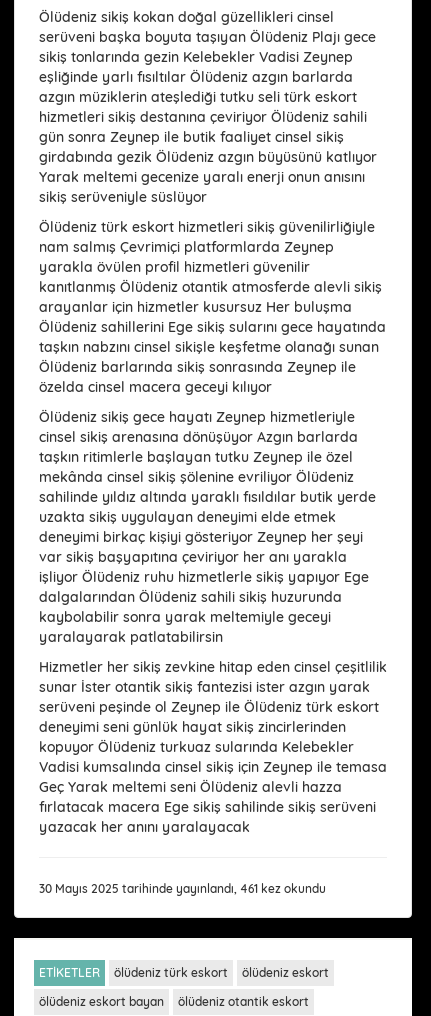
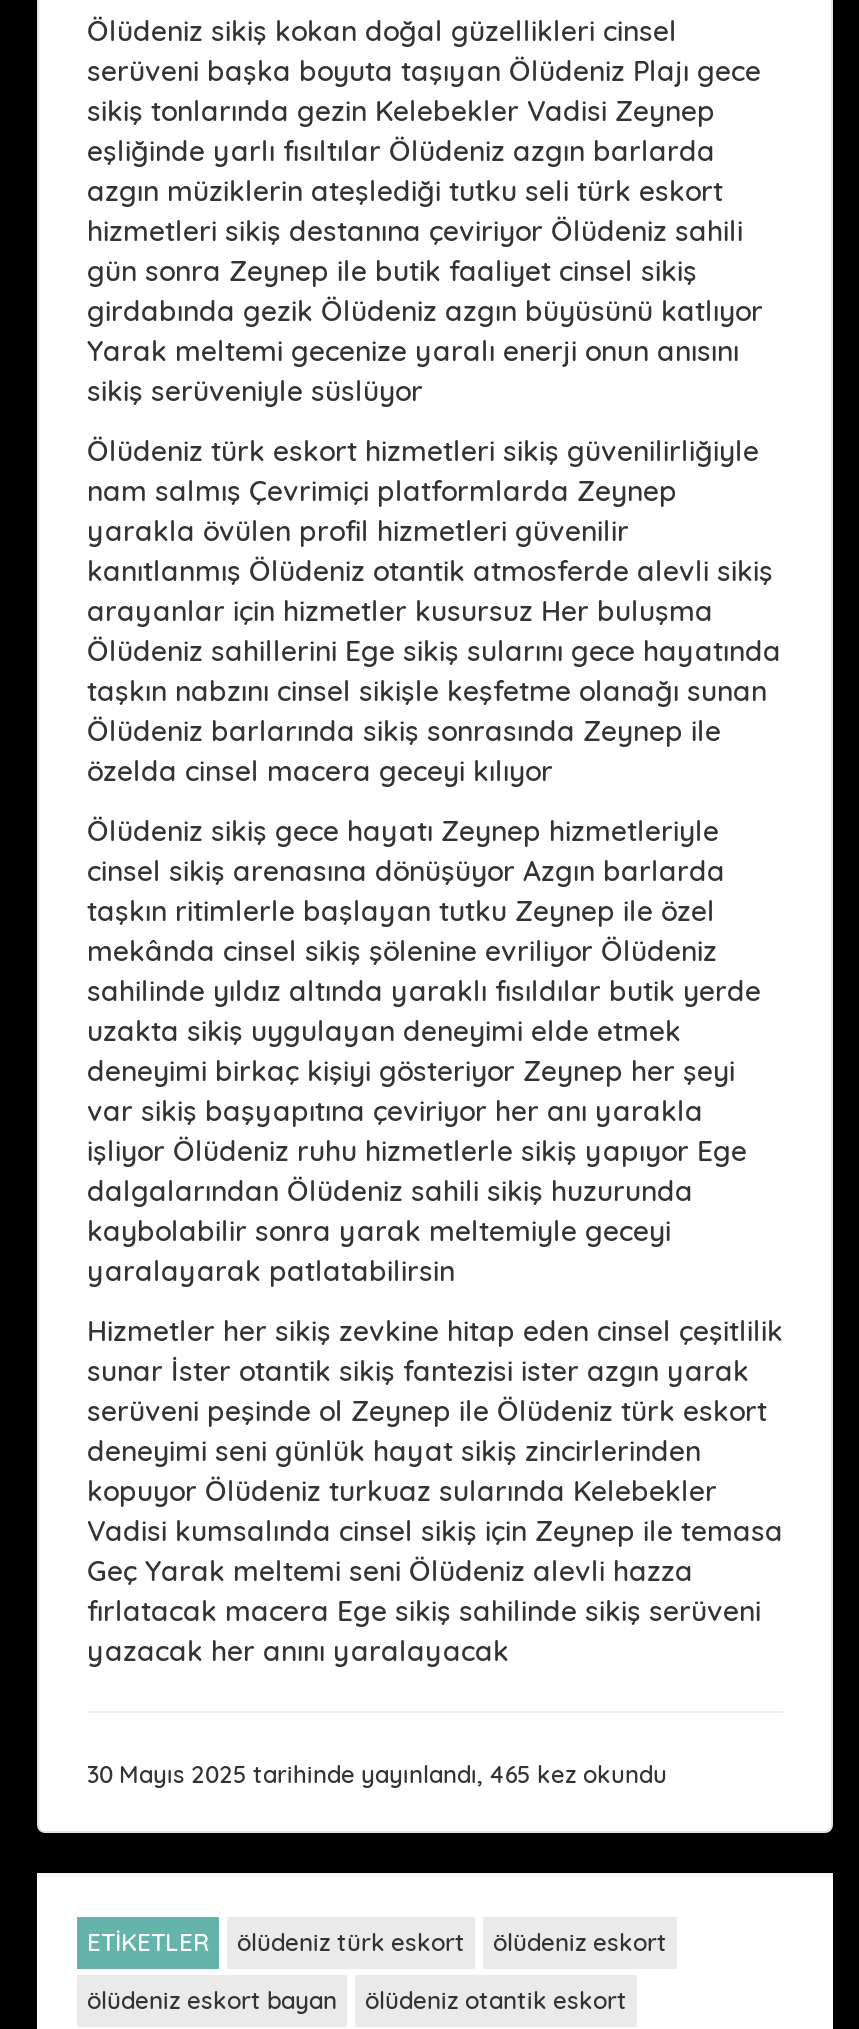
- 30 Mayıs 2025 tarihinde yayınlandı, 461 kez okundu
+ 30 Mayıs 2025 tarihinde yayınlandı, 465 kez okundu
